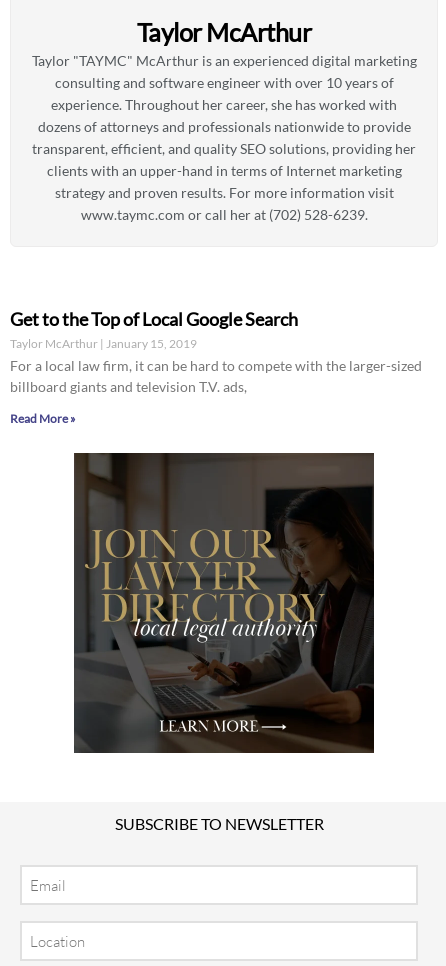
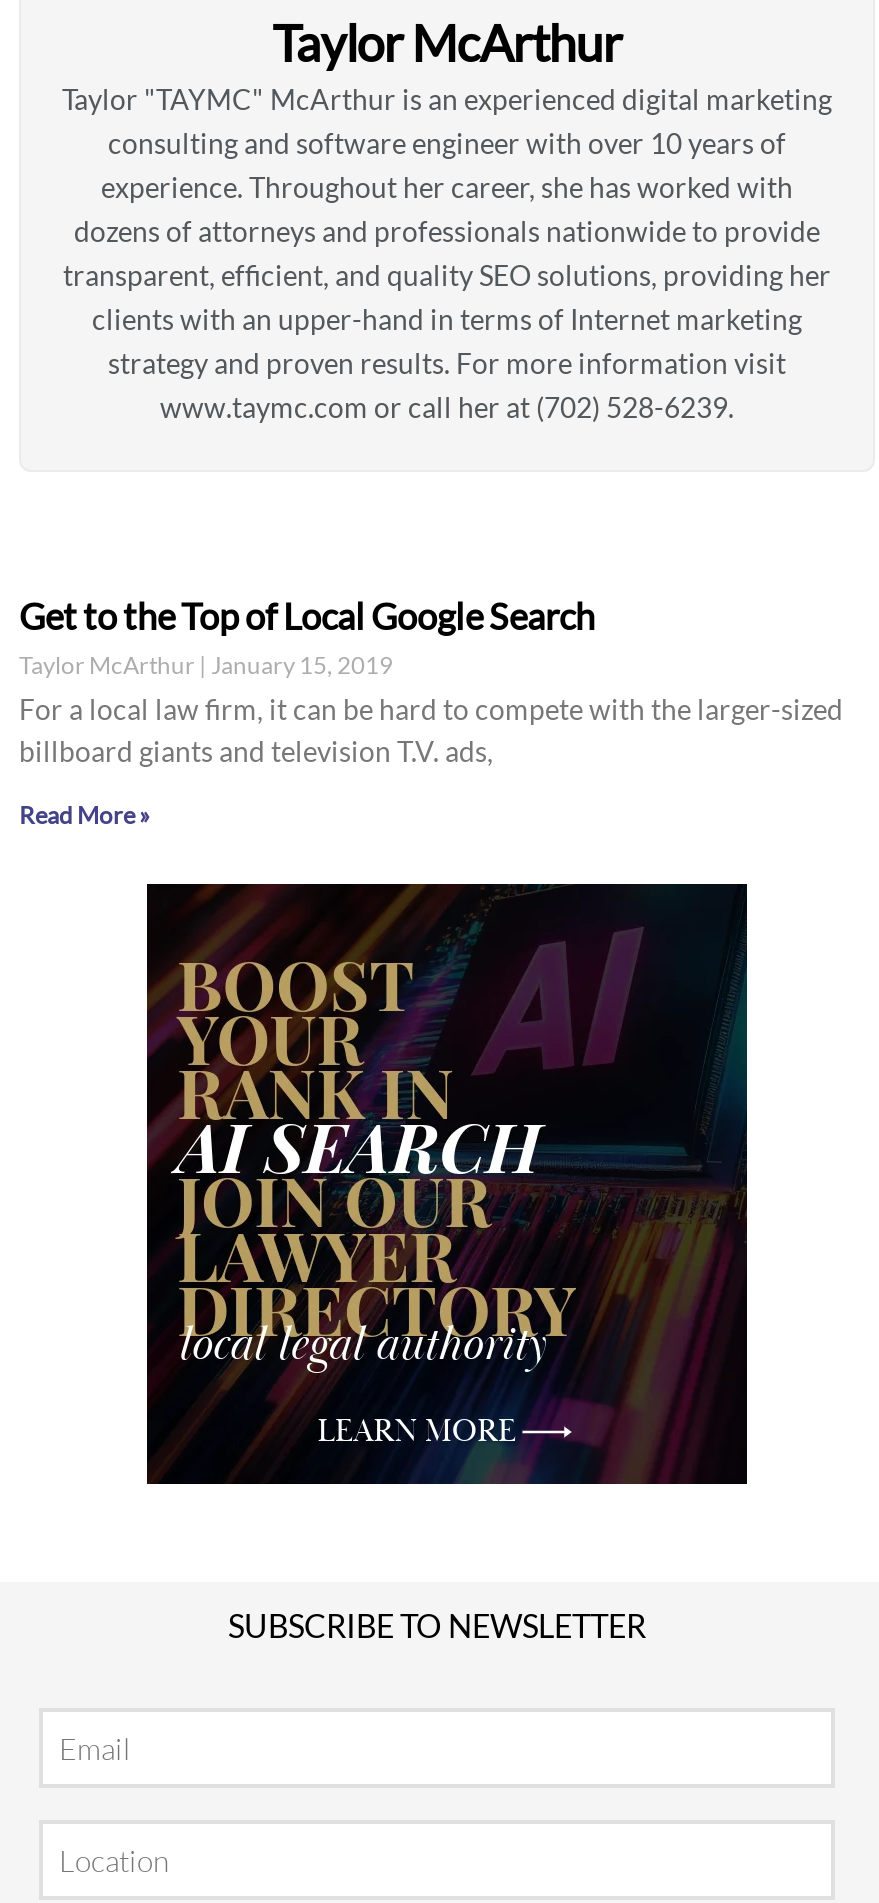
- [image]
+ [image]
